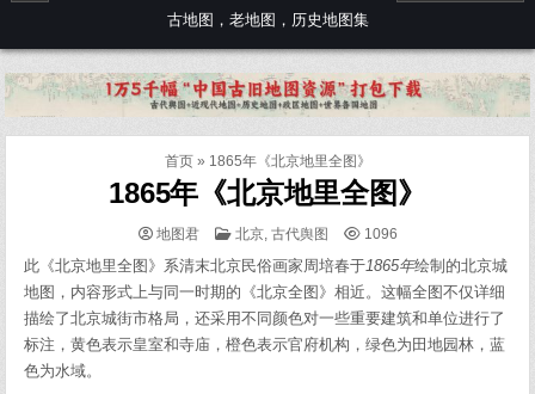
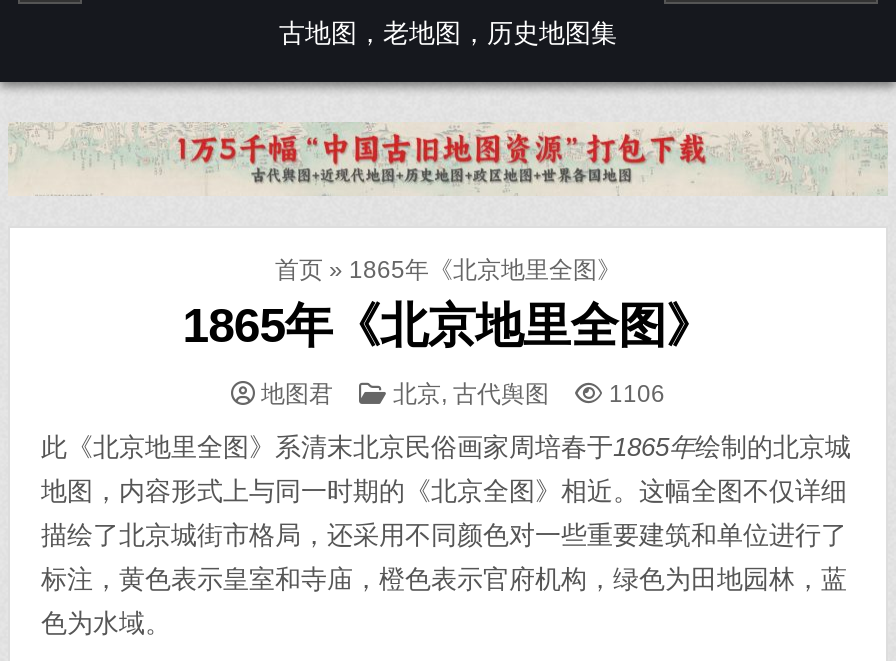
- 1096
+ 1106
